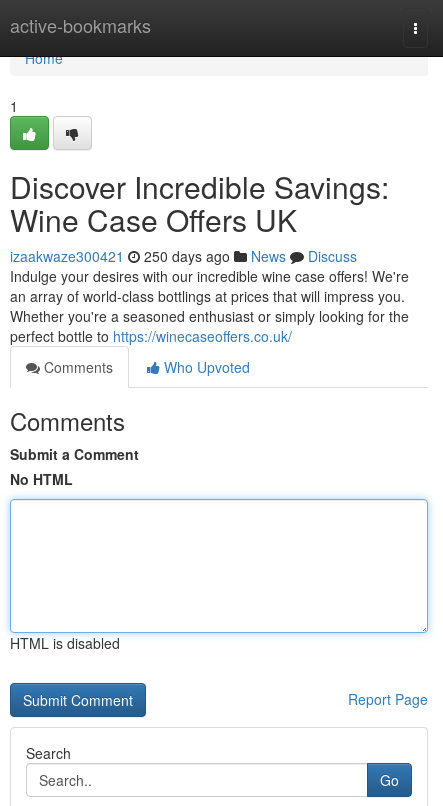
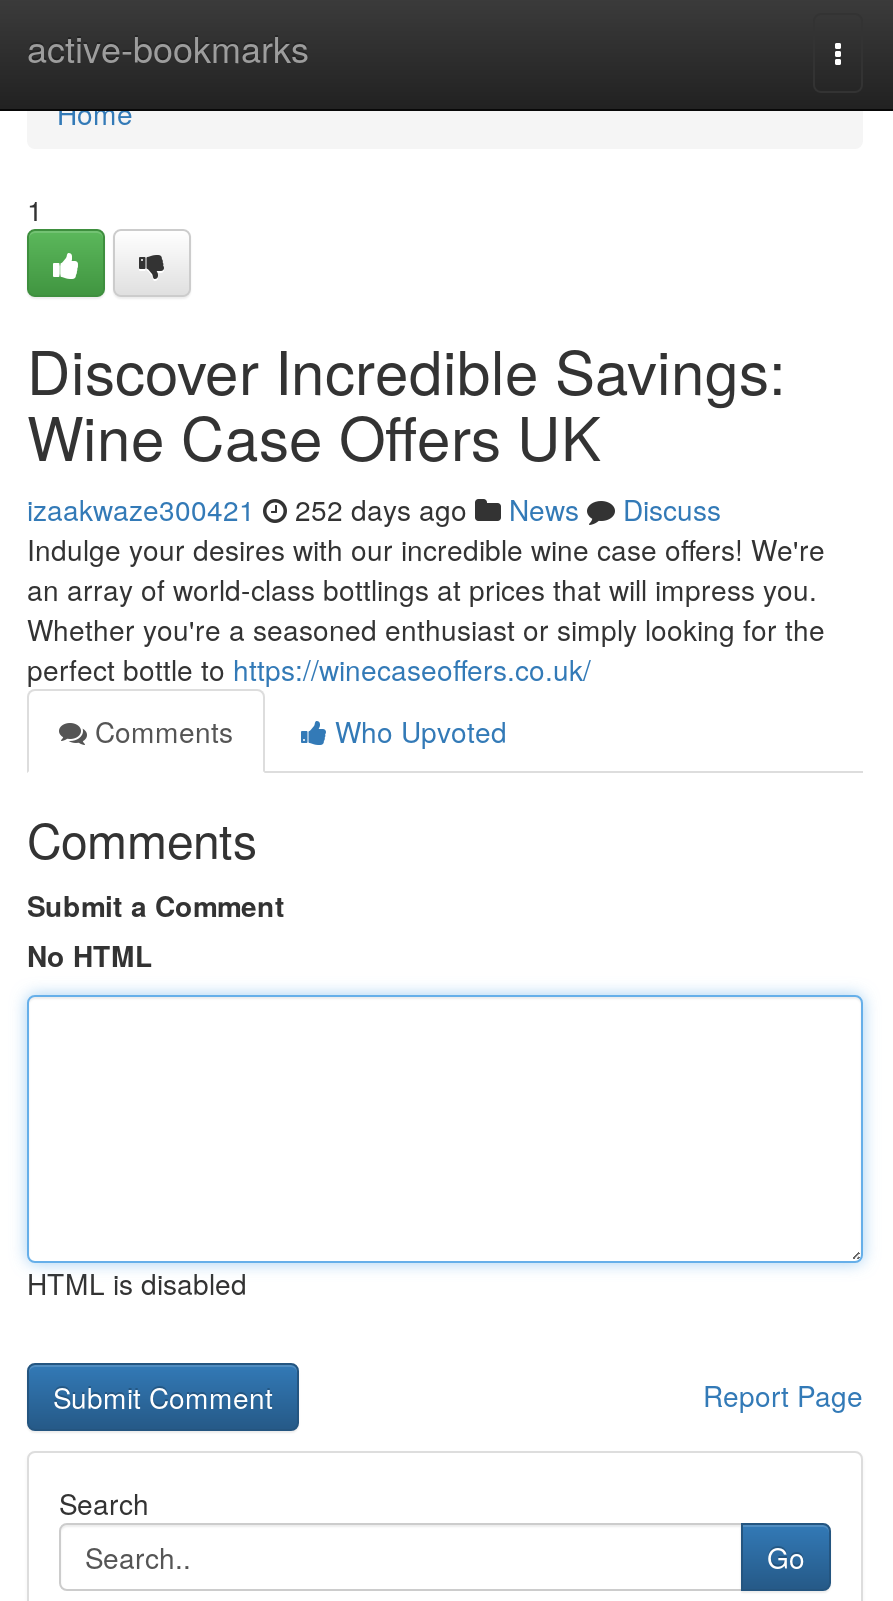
- izaakwaze300421 250 days ago News Discuss
+ izaakwaze300421 252 days ago News Discuss
